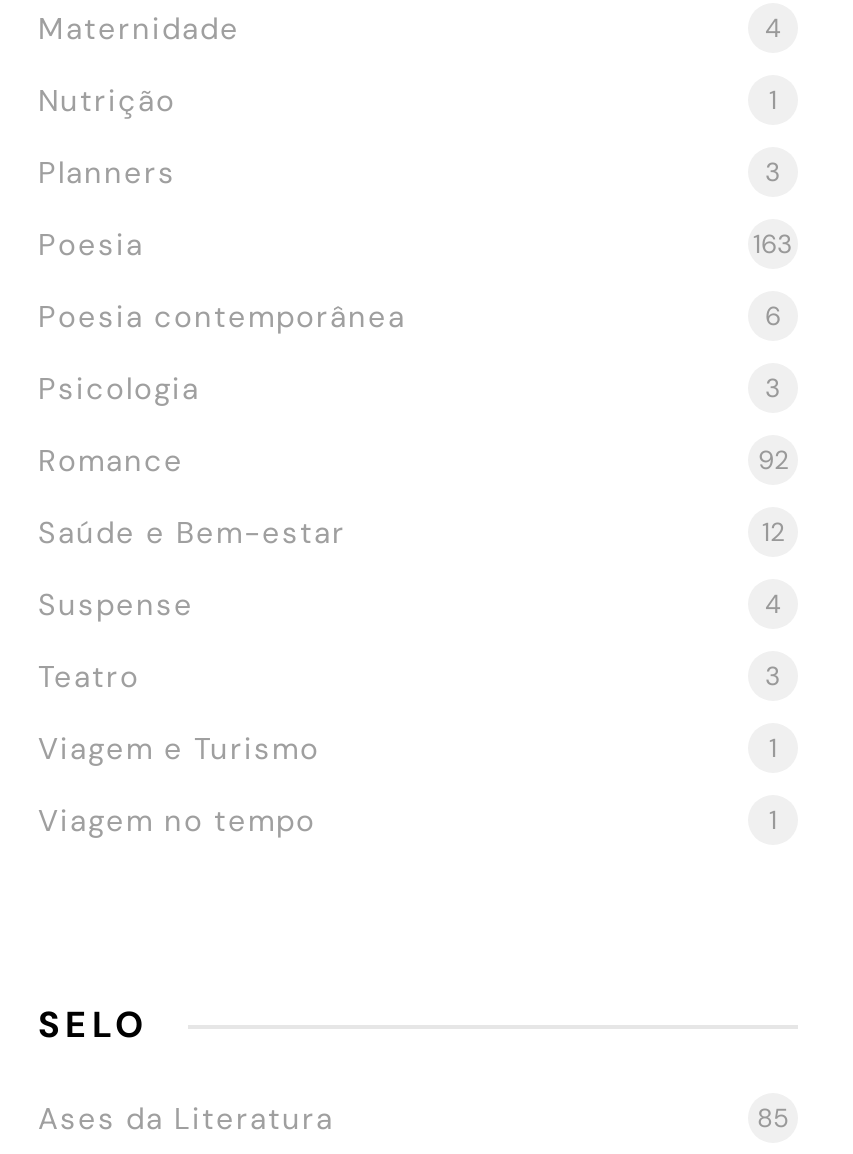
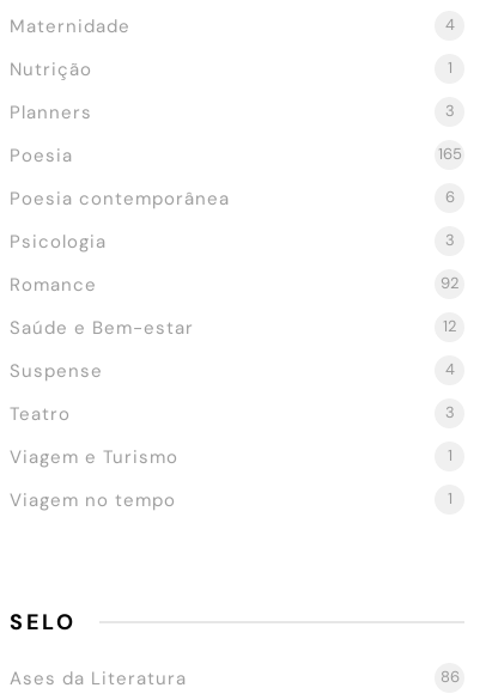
- 163
+ 165

- 85
+ 86
